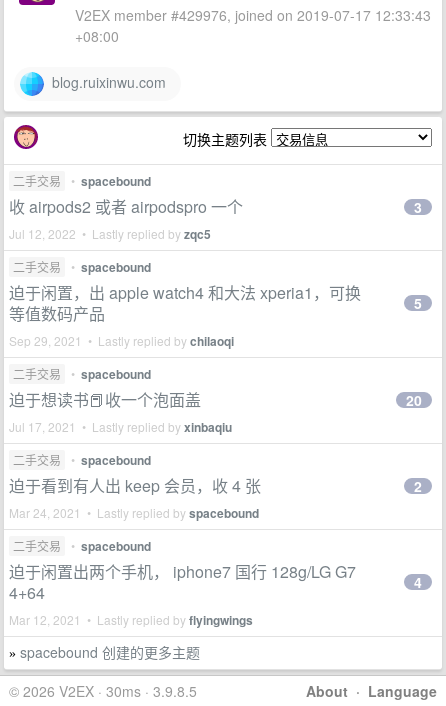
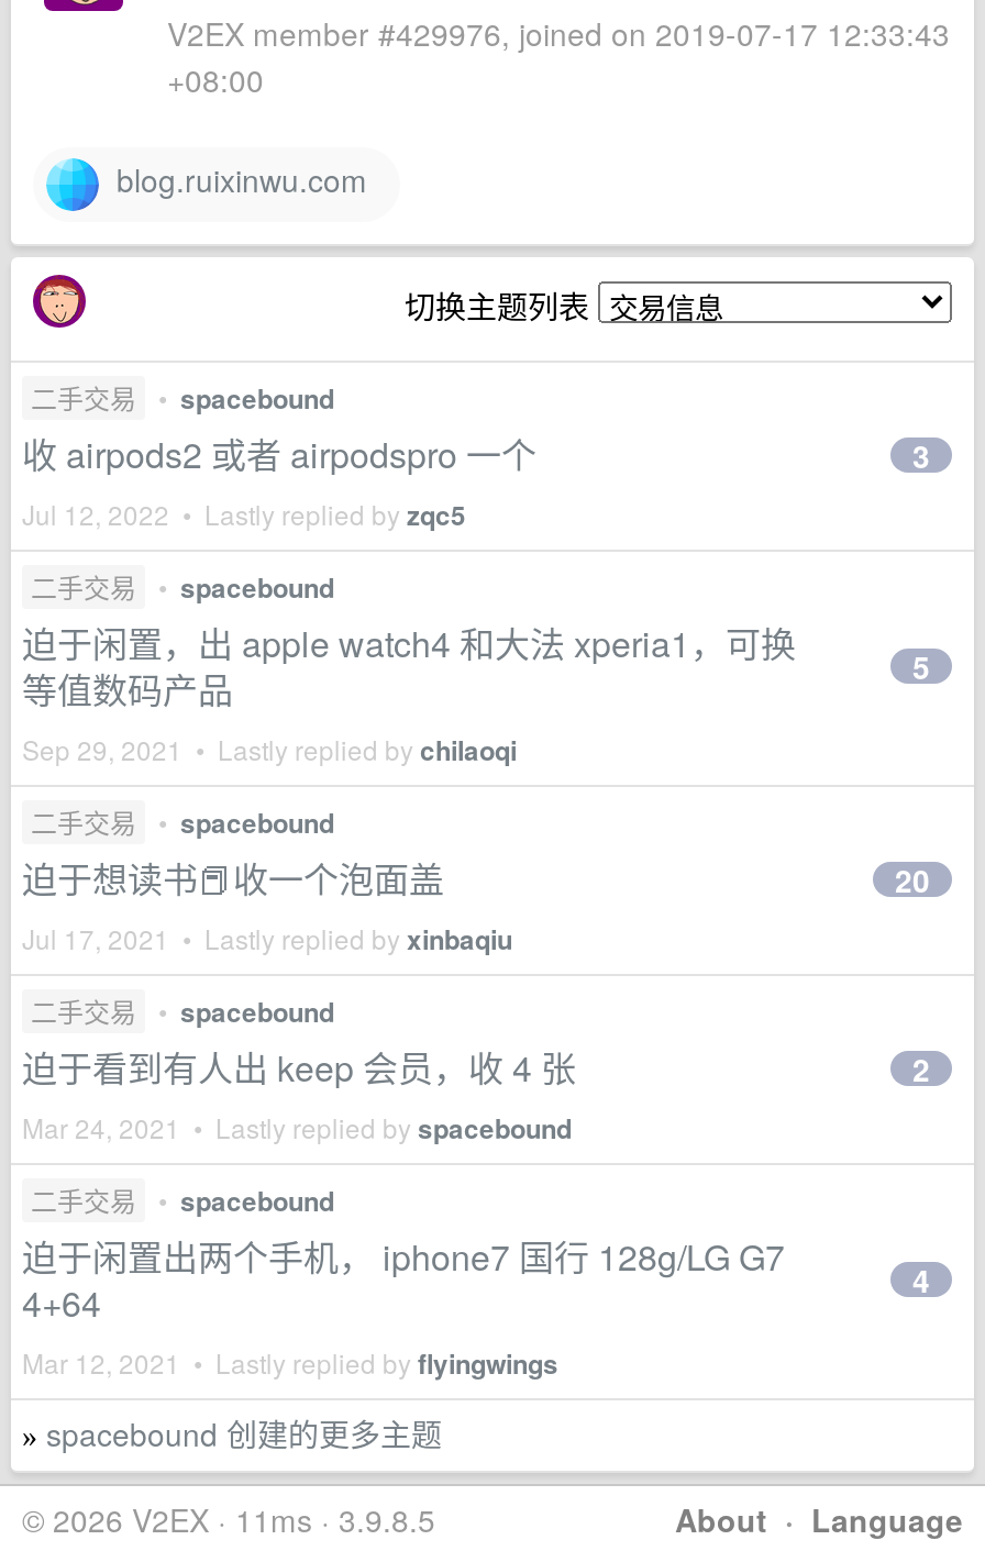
- © 2026 V2EX · 30ms · 3.9.8.5
+ © 2026 V2EX · 11ms · 3.9.8.5
